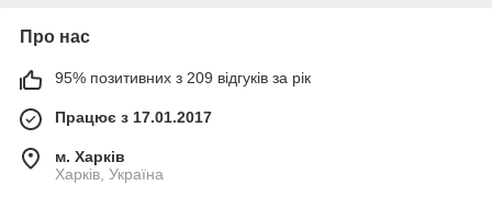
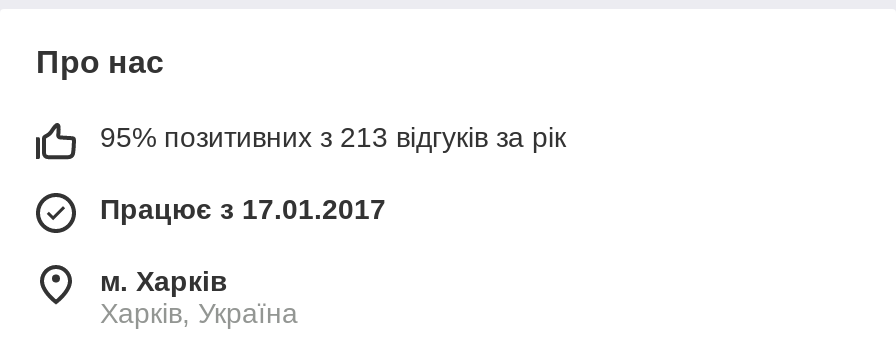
- 95% позитивних з 209 відгуків за рік
+ 95% позитивних з 213 відгуків за рік
